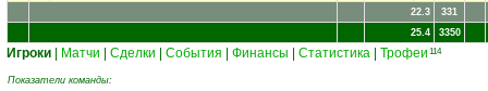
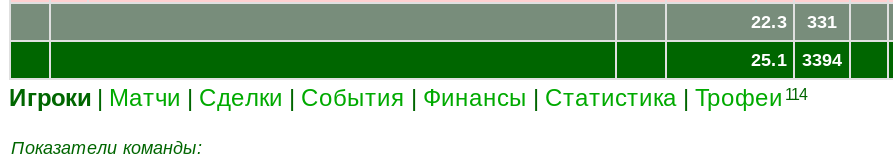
- 25.4
+ 25.1

- 3350
+ 3394
